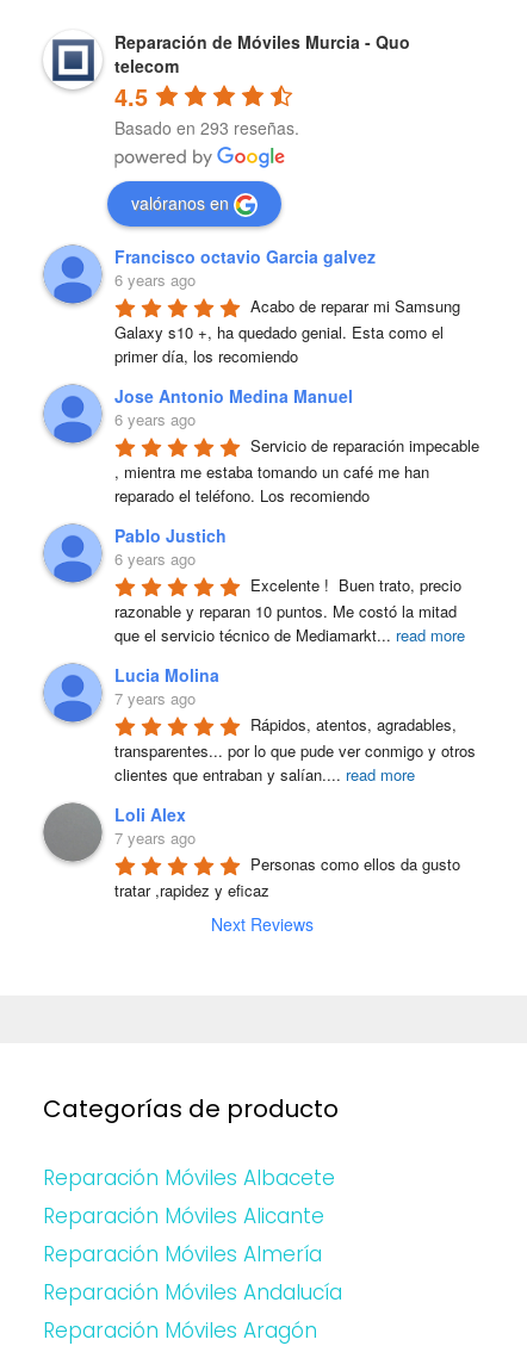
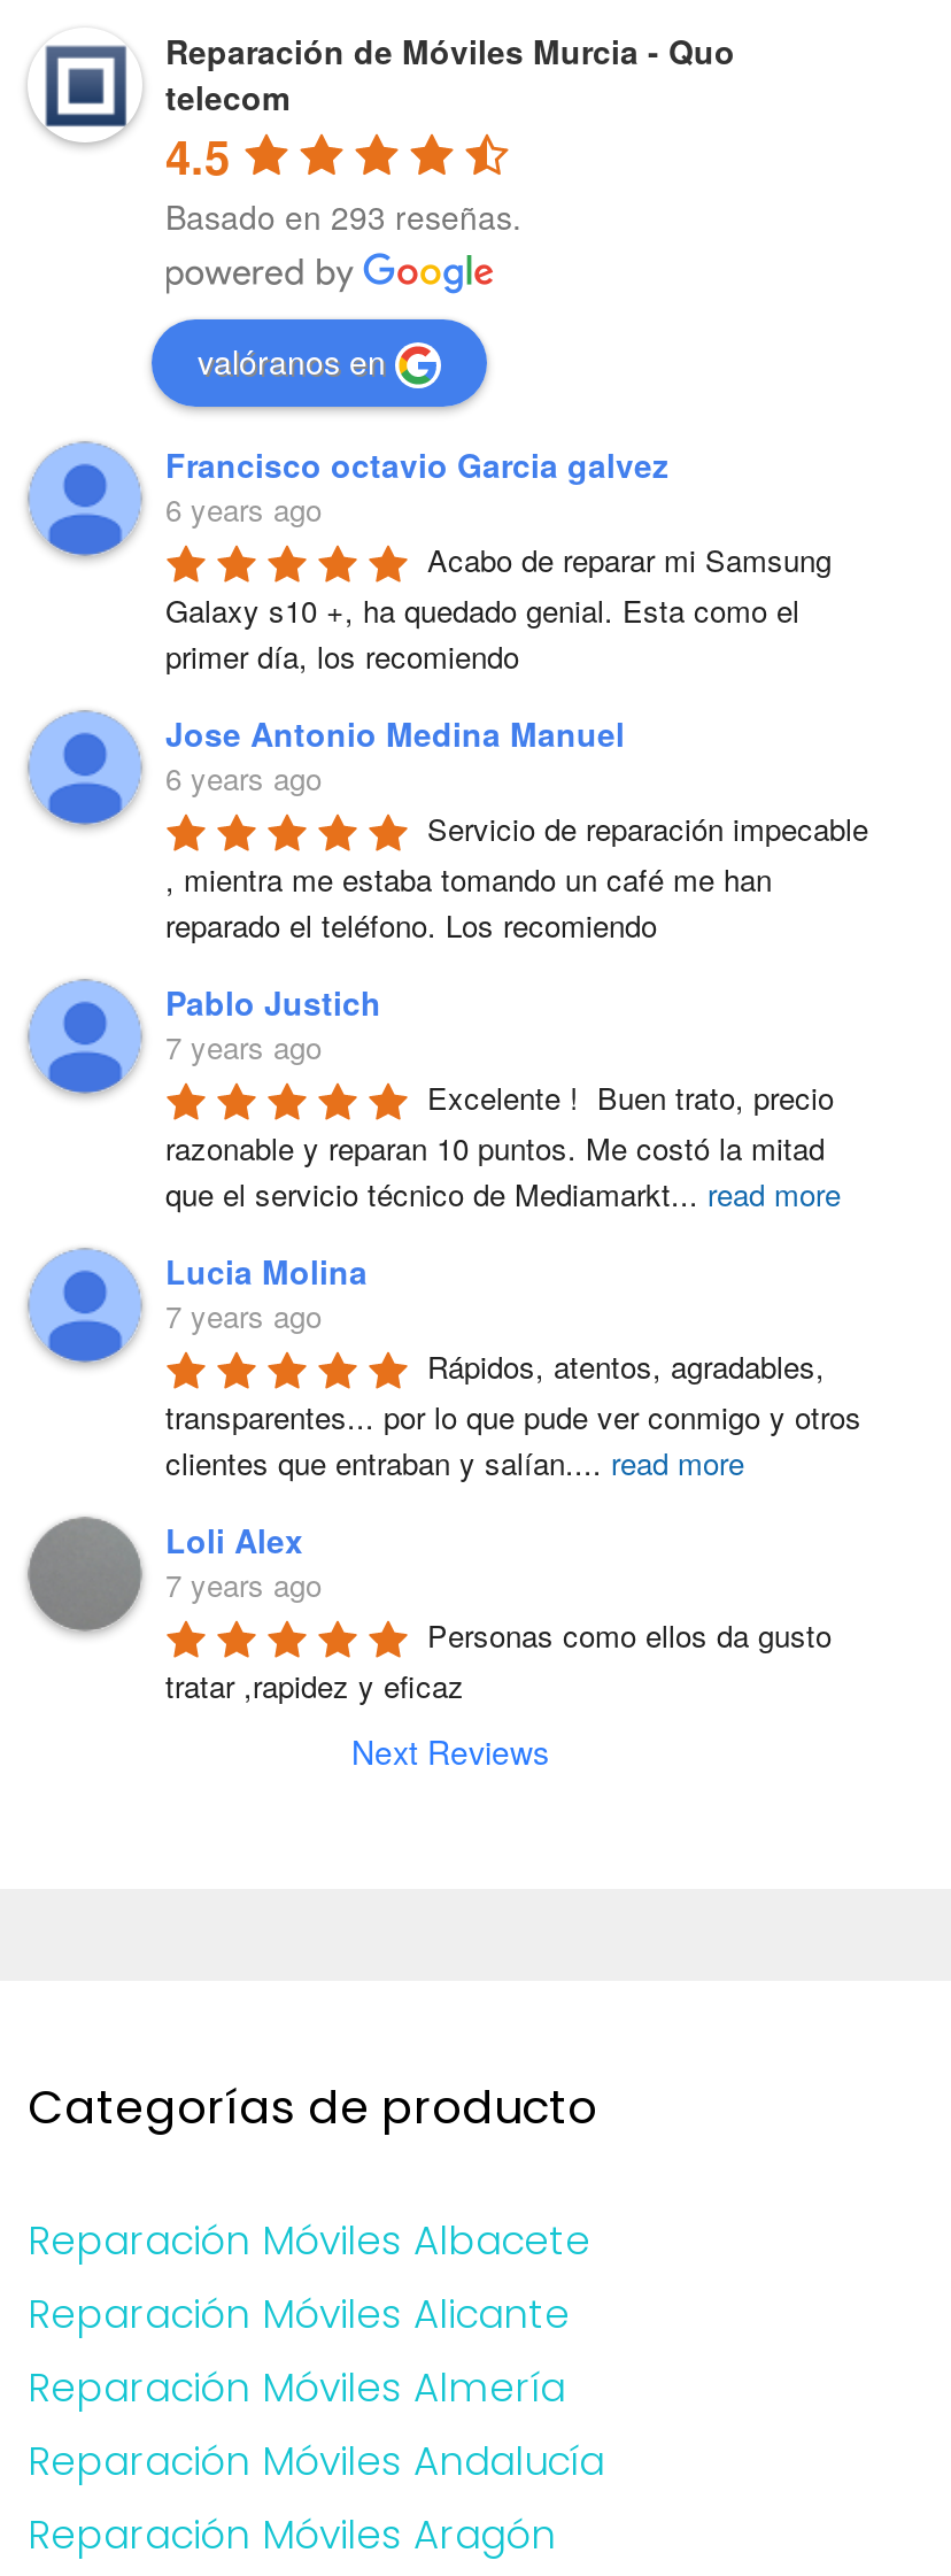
- 6 years ago
+ 7 years ago
